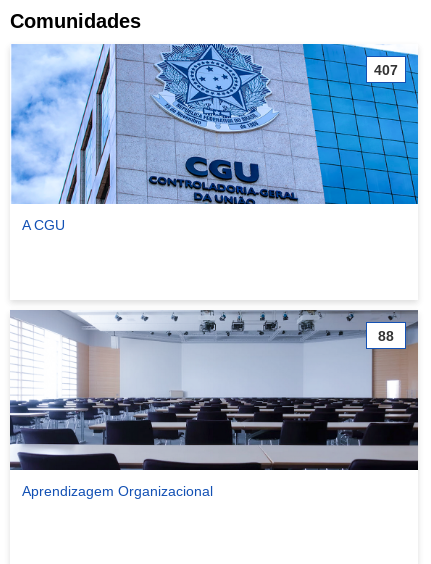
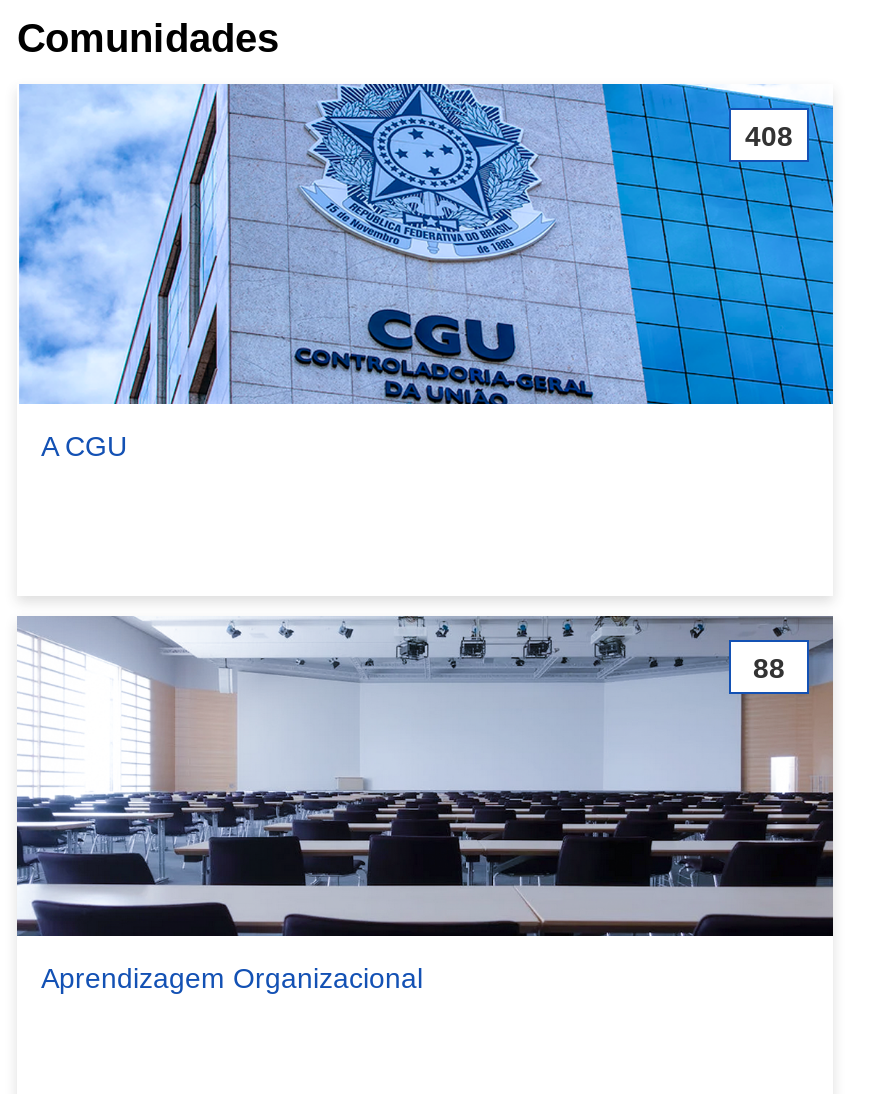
- 407
+ 408
